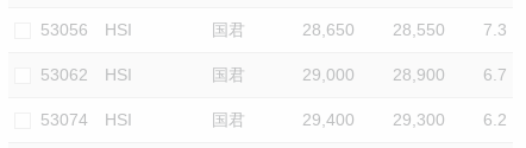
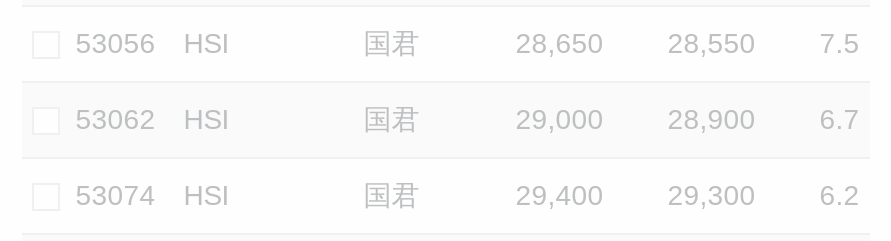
- 28,650 28,550 7.3
+ 28,650 28,550 7.5
